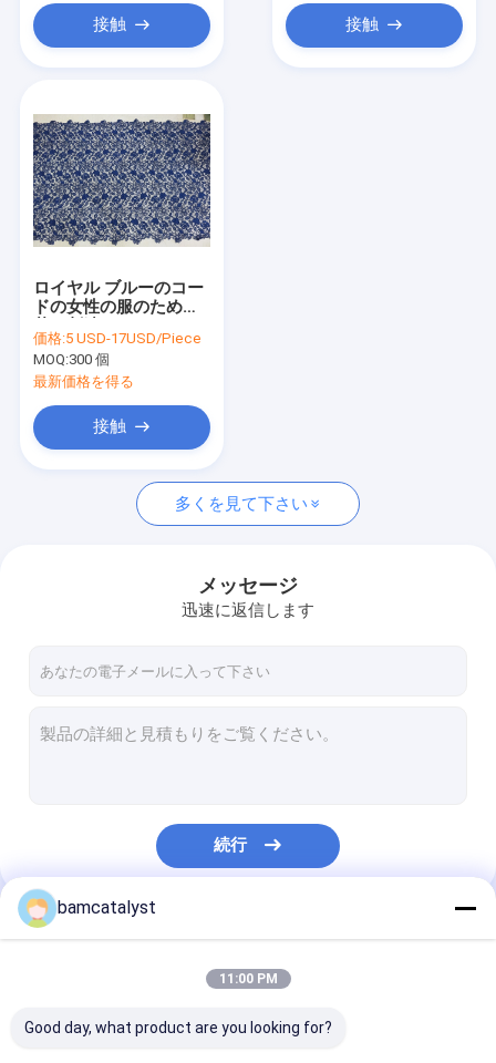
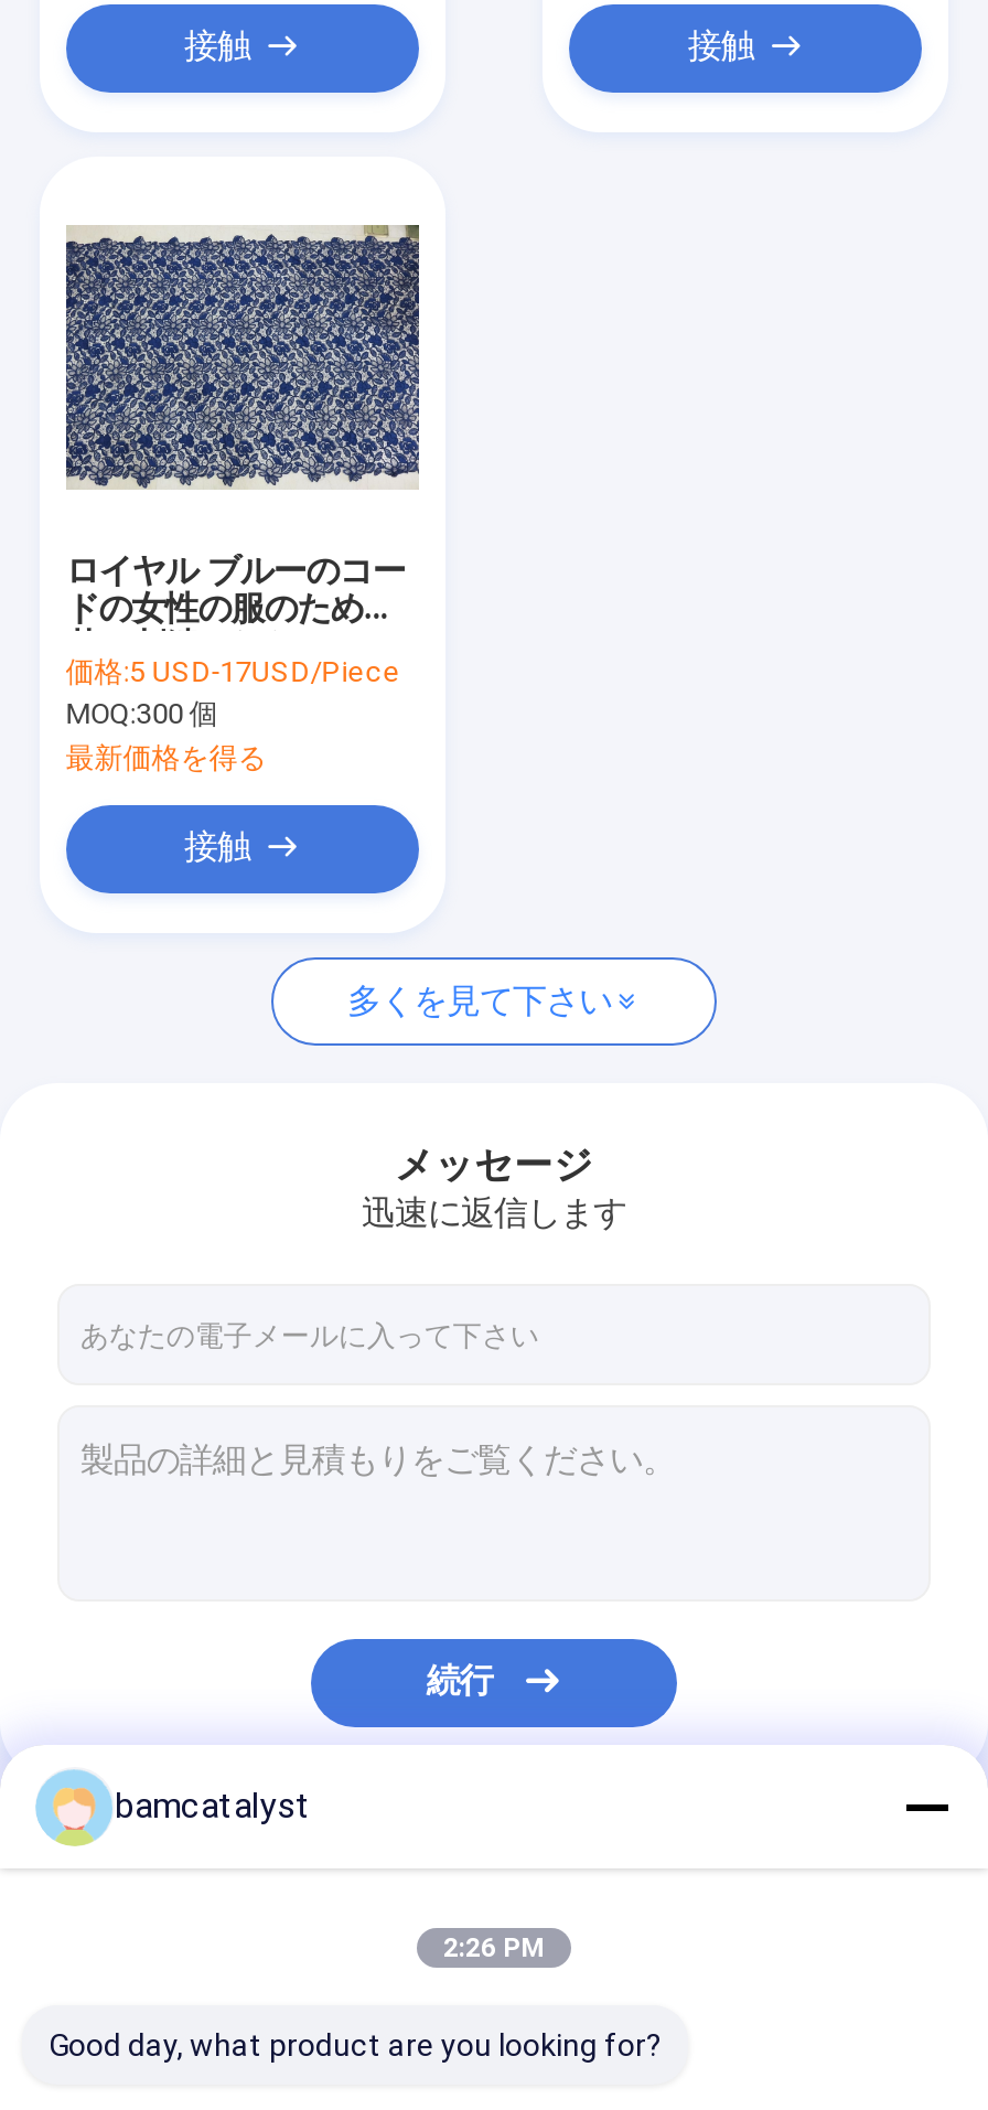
- 11:00 PM
+ 2:26 PM
